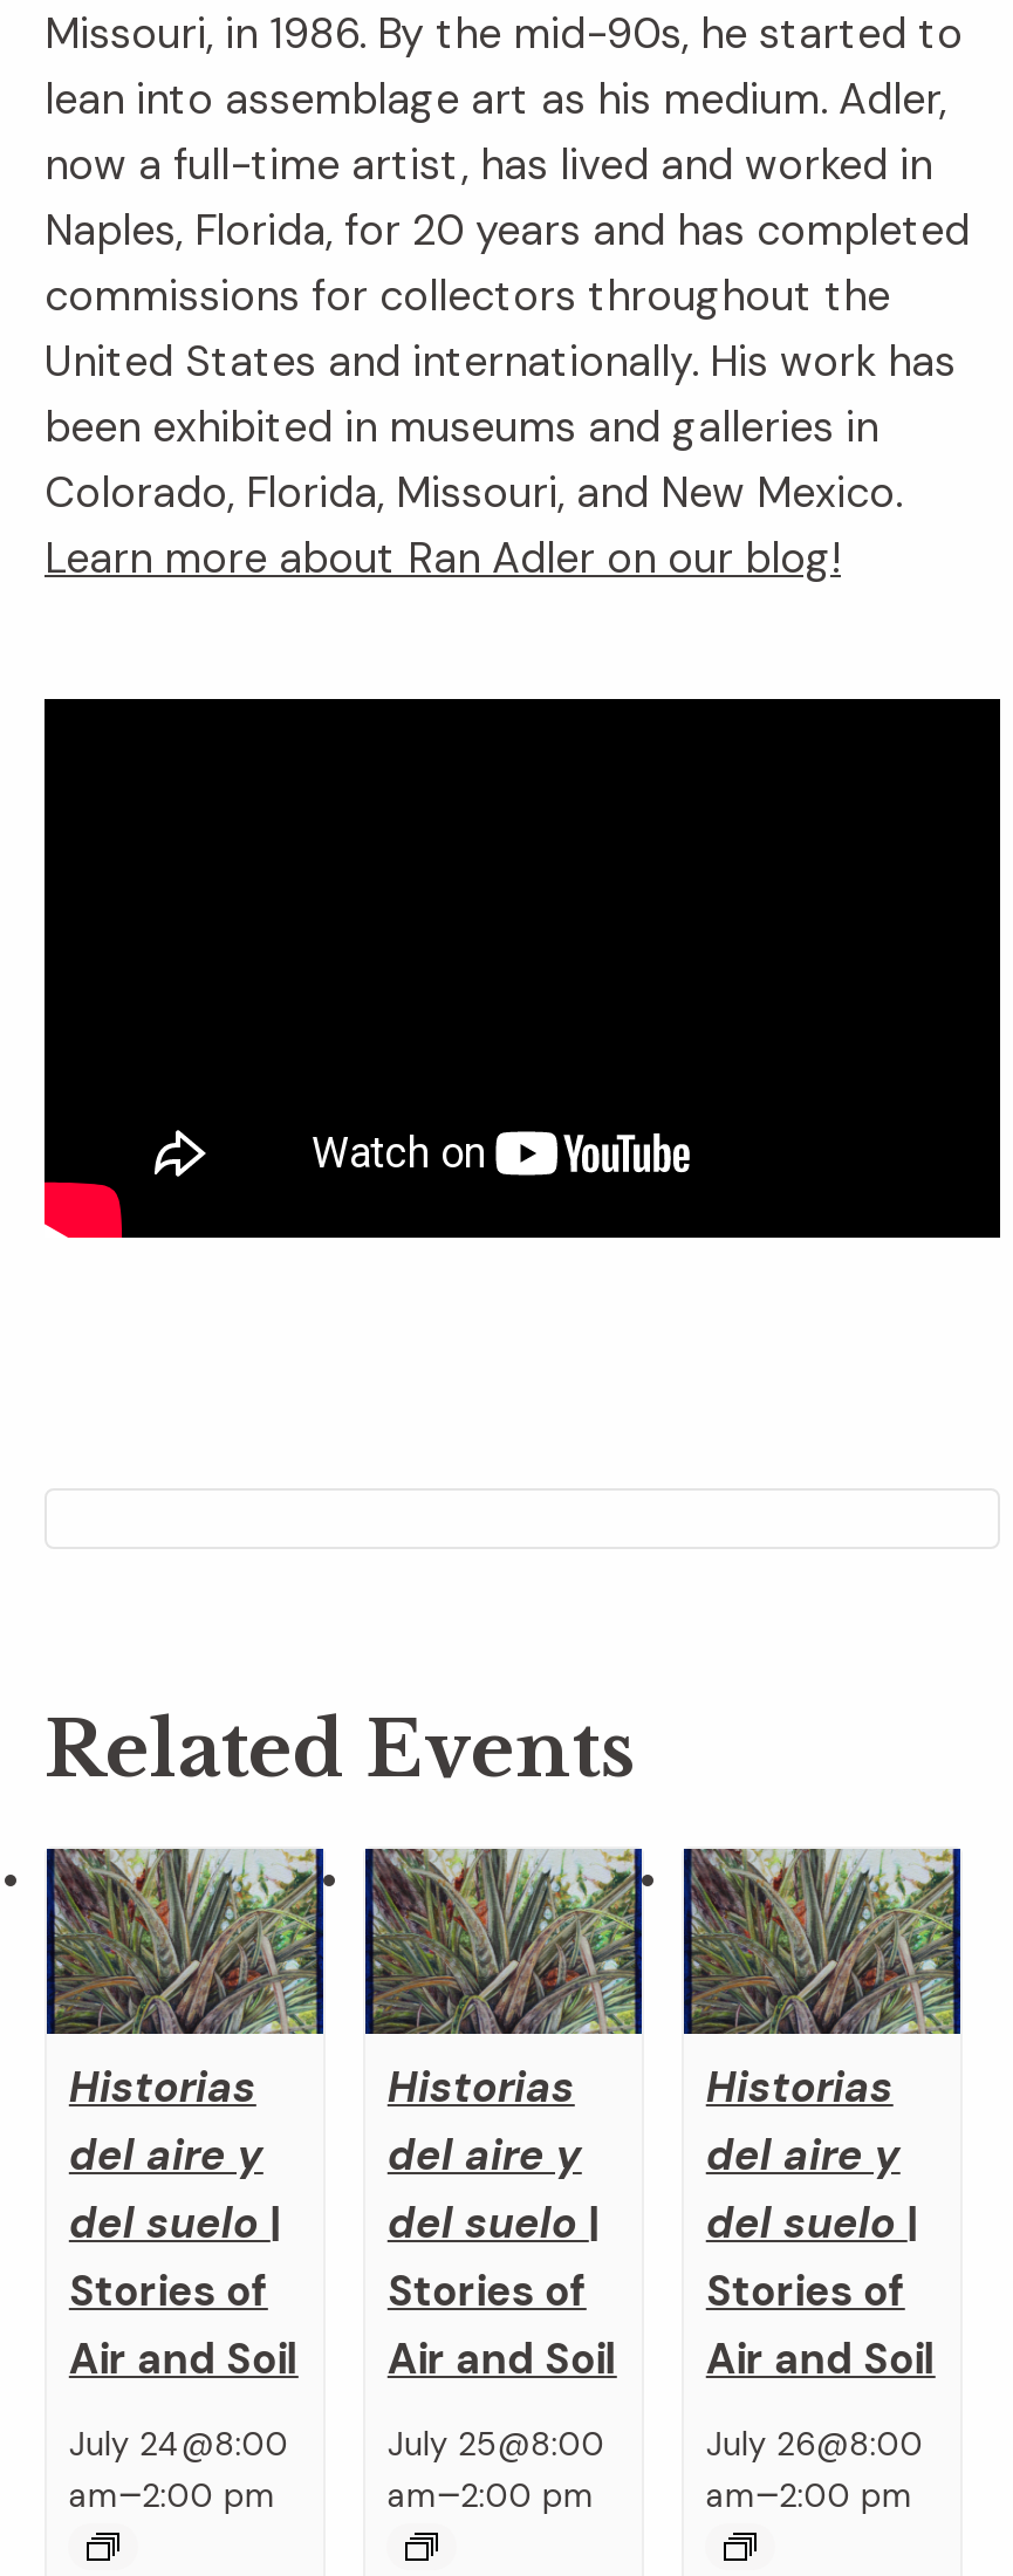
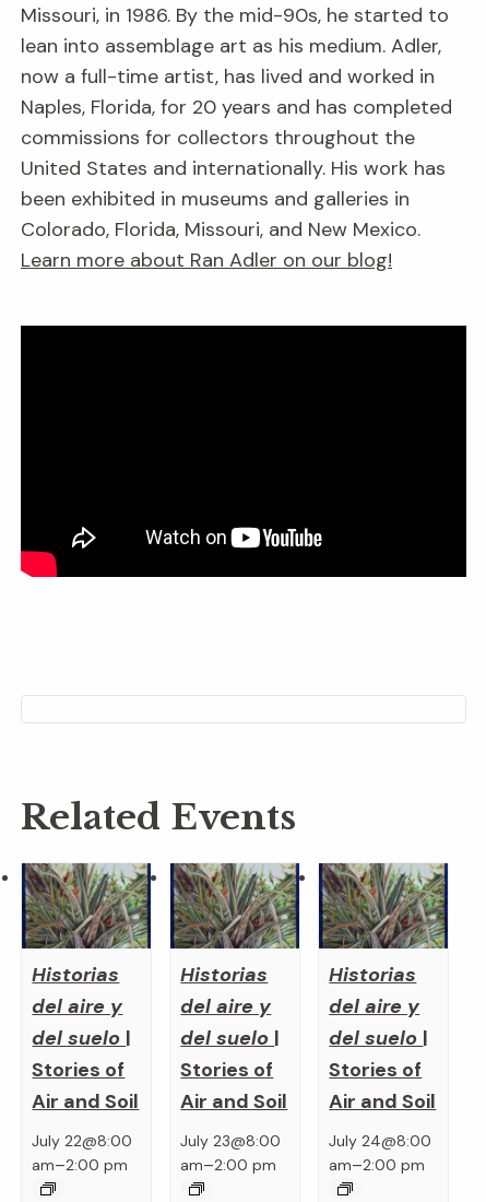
- July 24@8:00
+ July 22@8:00

- July 25@8:00
+ July 23@8:00

- July 26@8:00
+ July 24@8:00
